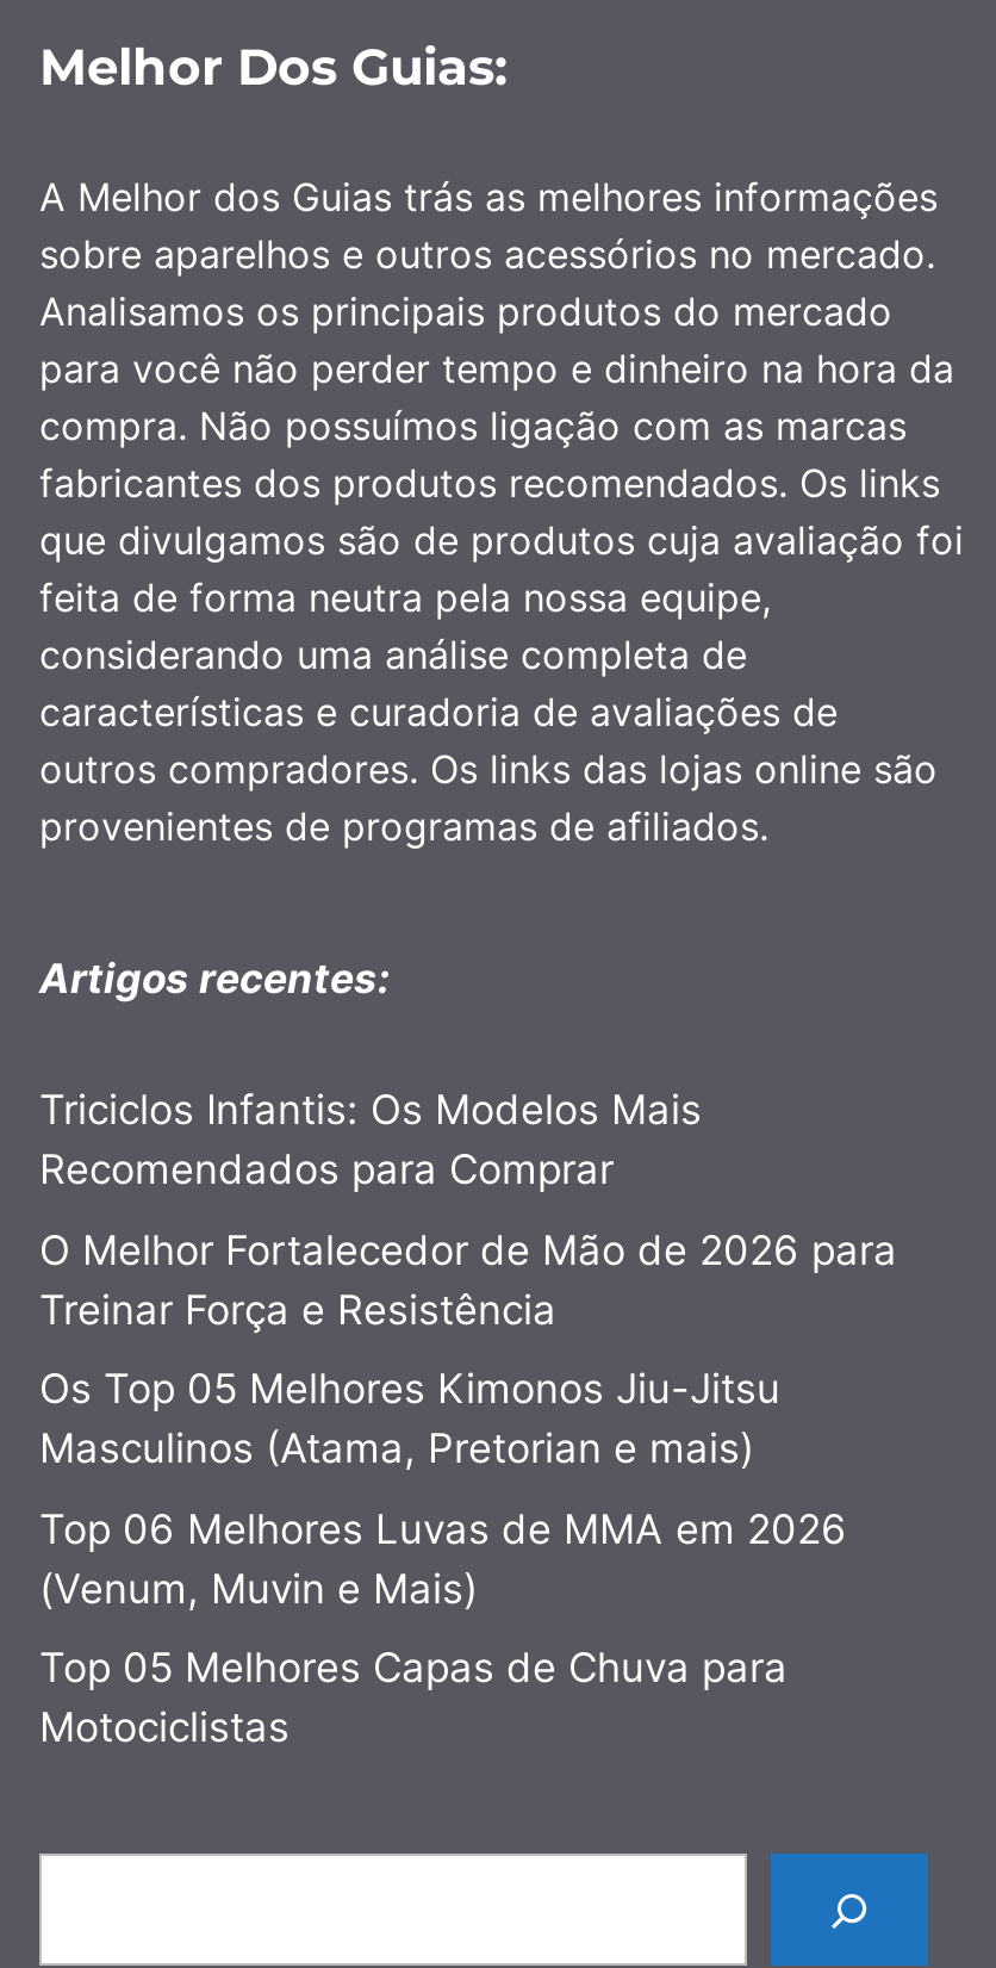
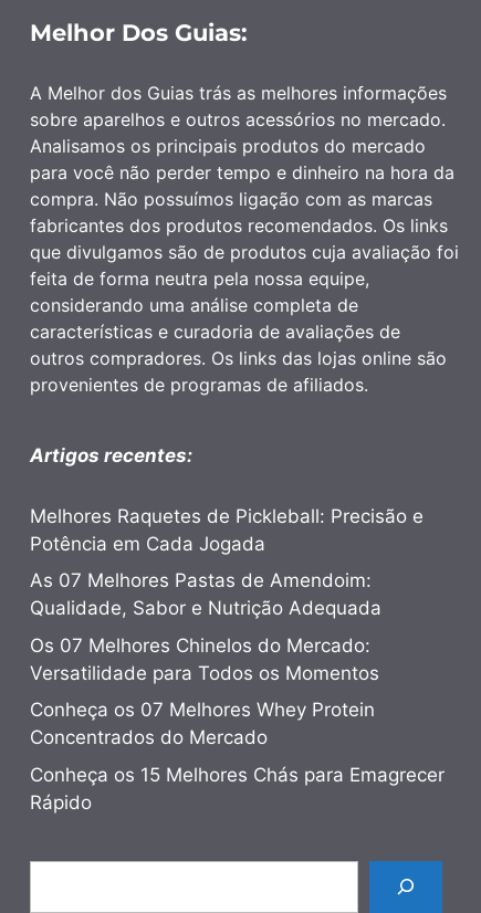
- Triciclos Infantis: Os Modelos Mais
- Recomendados para Comprar
+ Melhores Raquetes de Pickleball: Precisão e
+ Potência em Cada Jogada

- O Melhor Fortalecedor de Mão de 2026 para
- Treinar Força e Resistência
+ As 07 Melhores Pastas de Amendoim:
+ Qualidade, Sabor e Nutrição Adequada

- Os Top 05 Melhores Kimonos Jiu-Jitsu
- Masculinos (Atama, Pretorian e mais)
+ Os 07 Melhores Chinelos do Mercado:
+ Versatilidade para Todos os Momentos

- Top 06 Melhores Luvas de MMA em 2026
- (Venum, Muvin e Mais)
+ Conheça os 07 Melhores Whey Protein
+ Concentrados do Mercado

- Top 05 Melhores Capas de Chuva para
- Motociclistas
+ Conheça os 15 Melhores Chás para Emagrecer
+ Rápido
